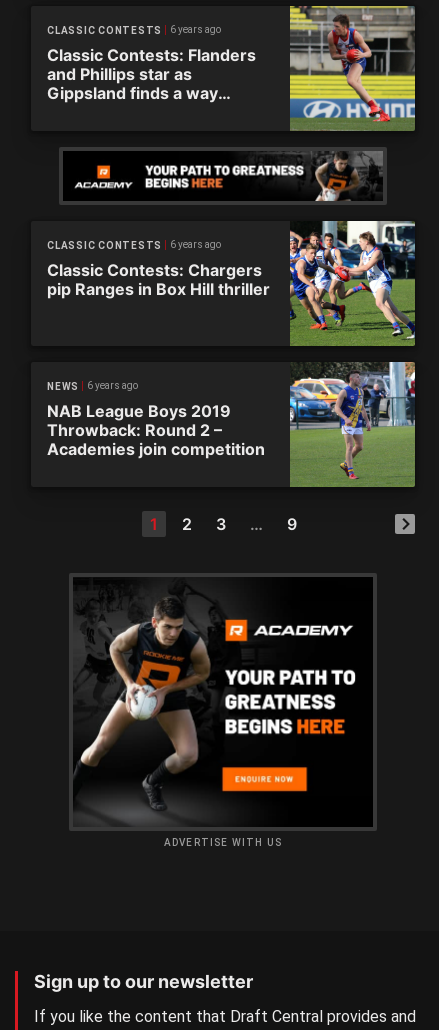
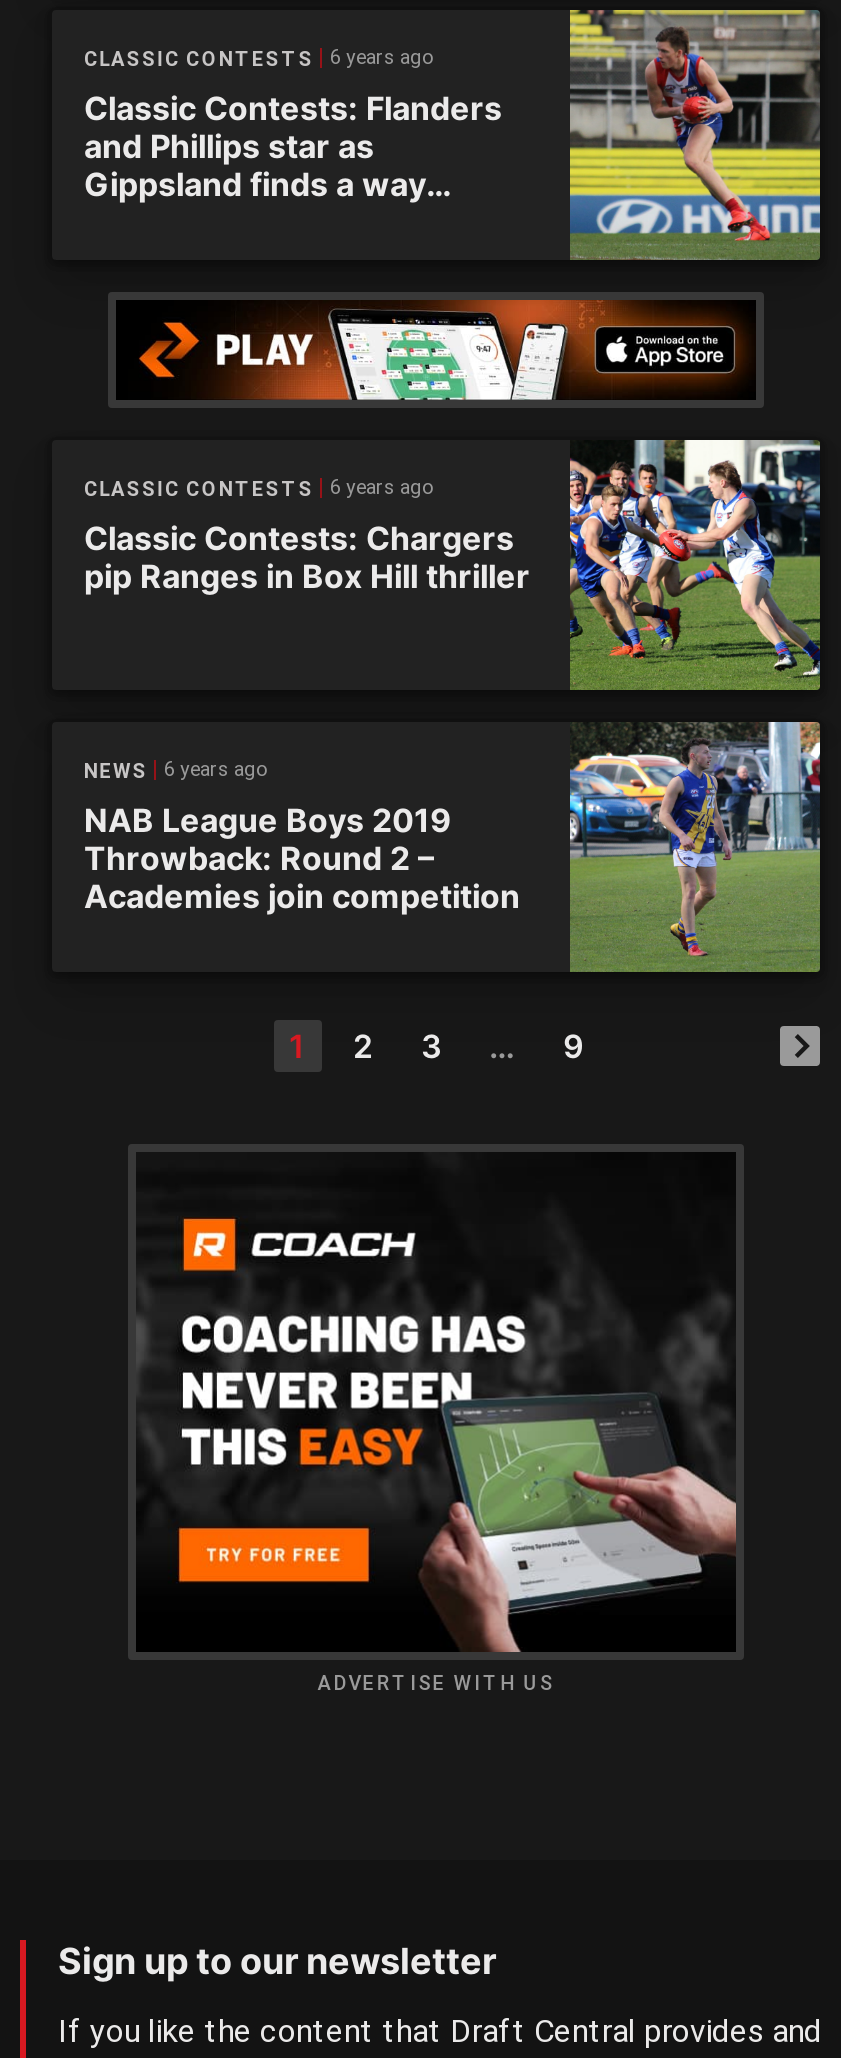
- [image]
+ [image]

- [image]
+ [image]
